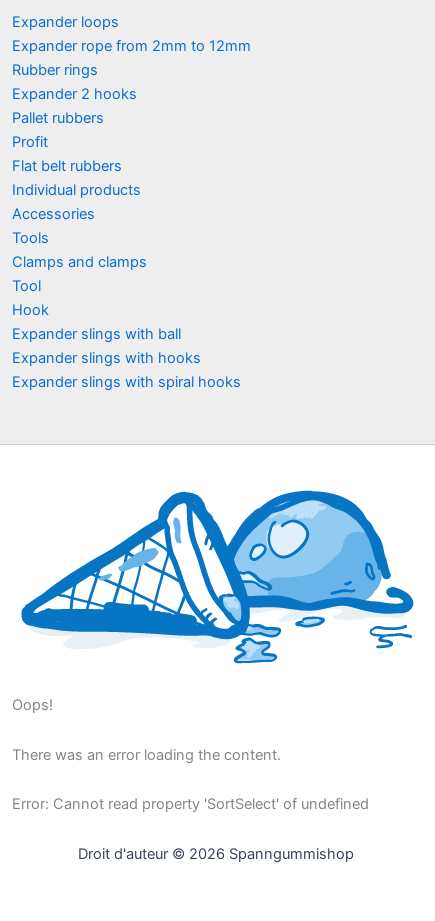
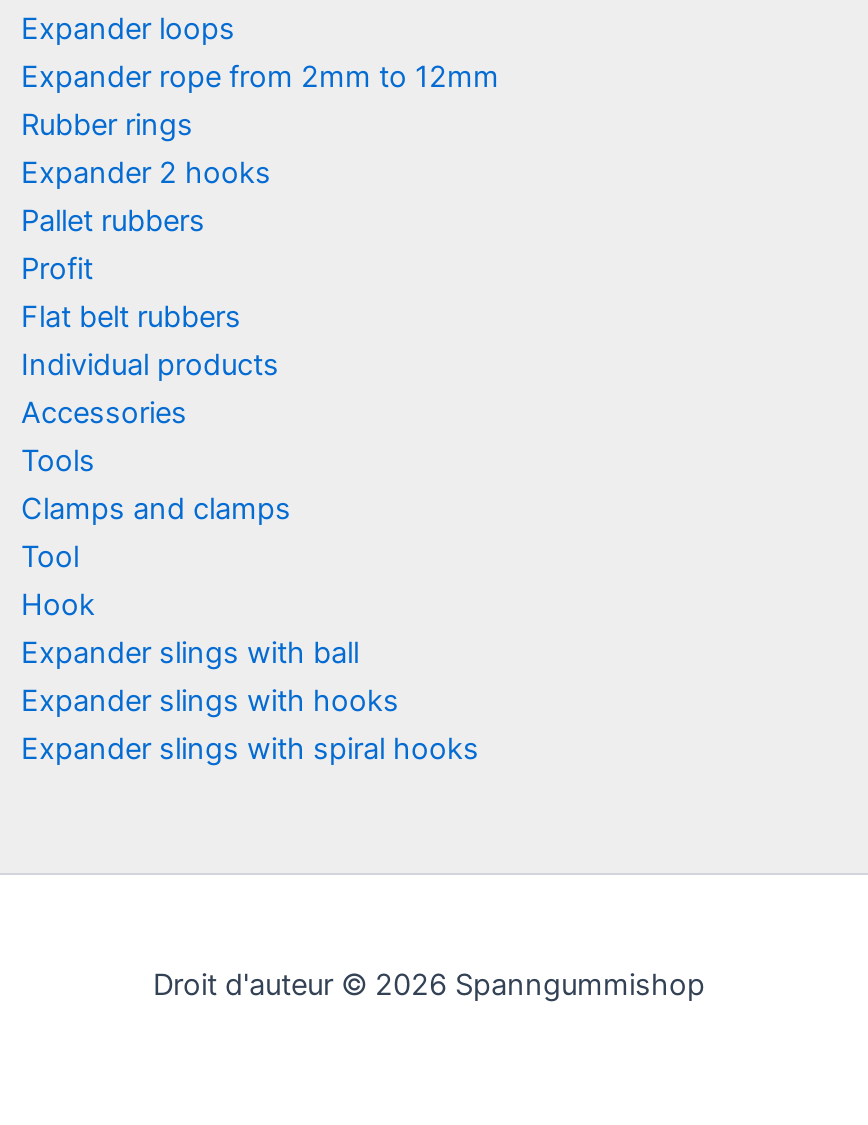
- [image]
- Oops!
- There was an error loading the content.
- Error: Cannot read property 'SortSelect' of undefined
